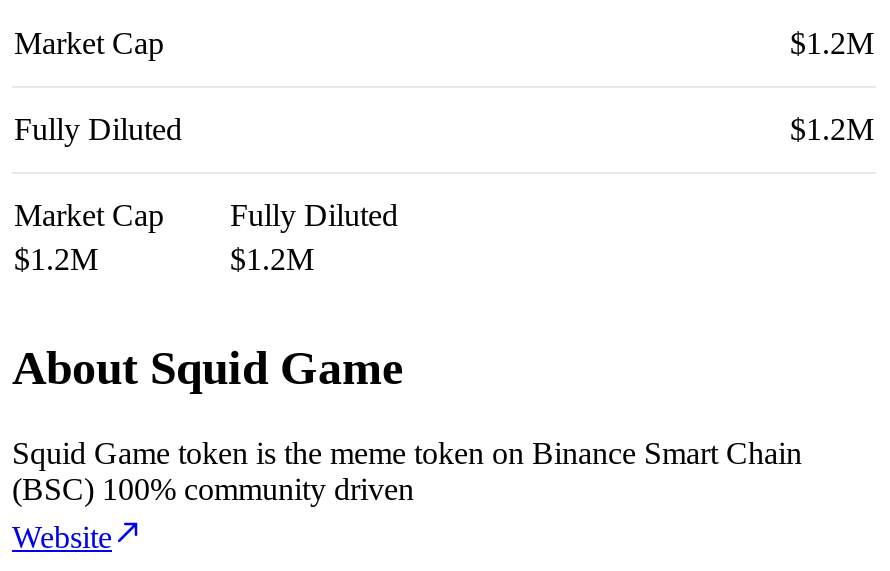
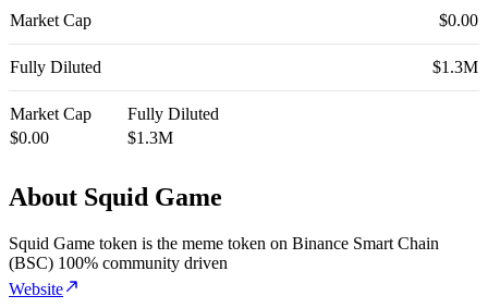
- $1.2M
+ $0.00

- $1.2M
+ $1.3M

- $1.2M
- $1.2M
+ $0.00
+ $1.3M
